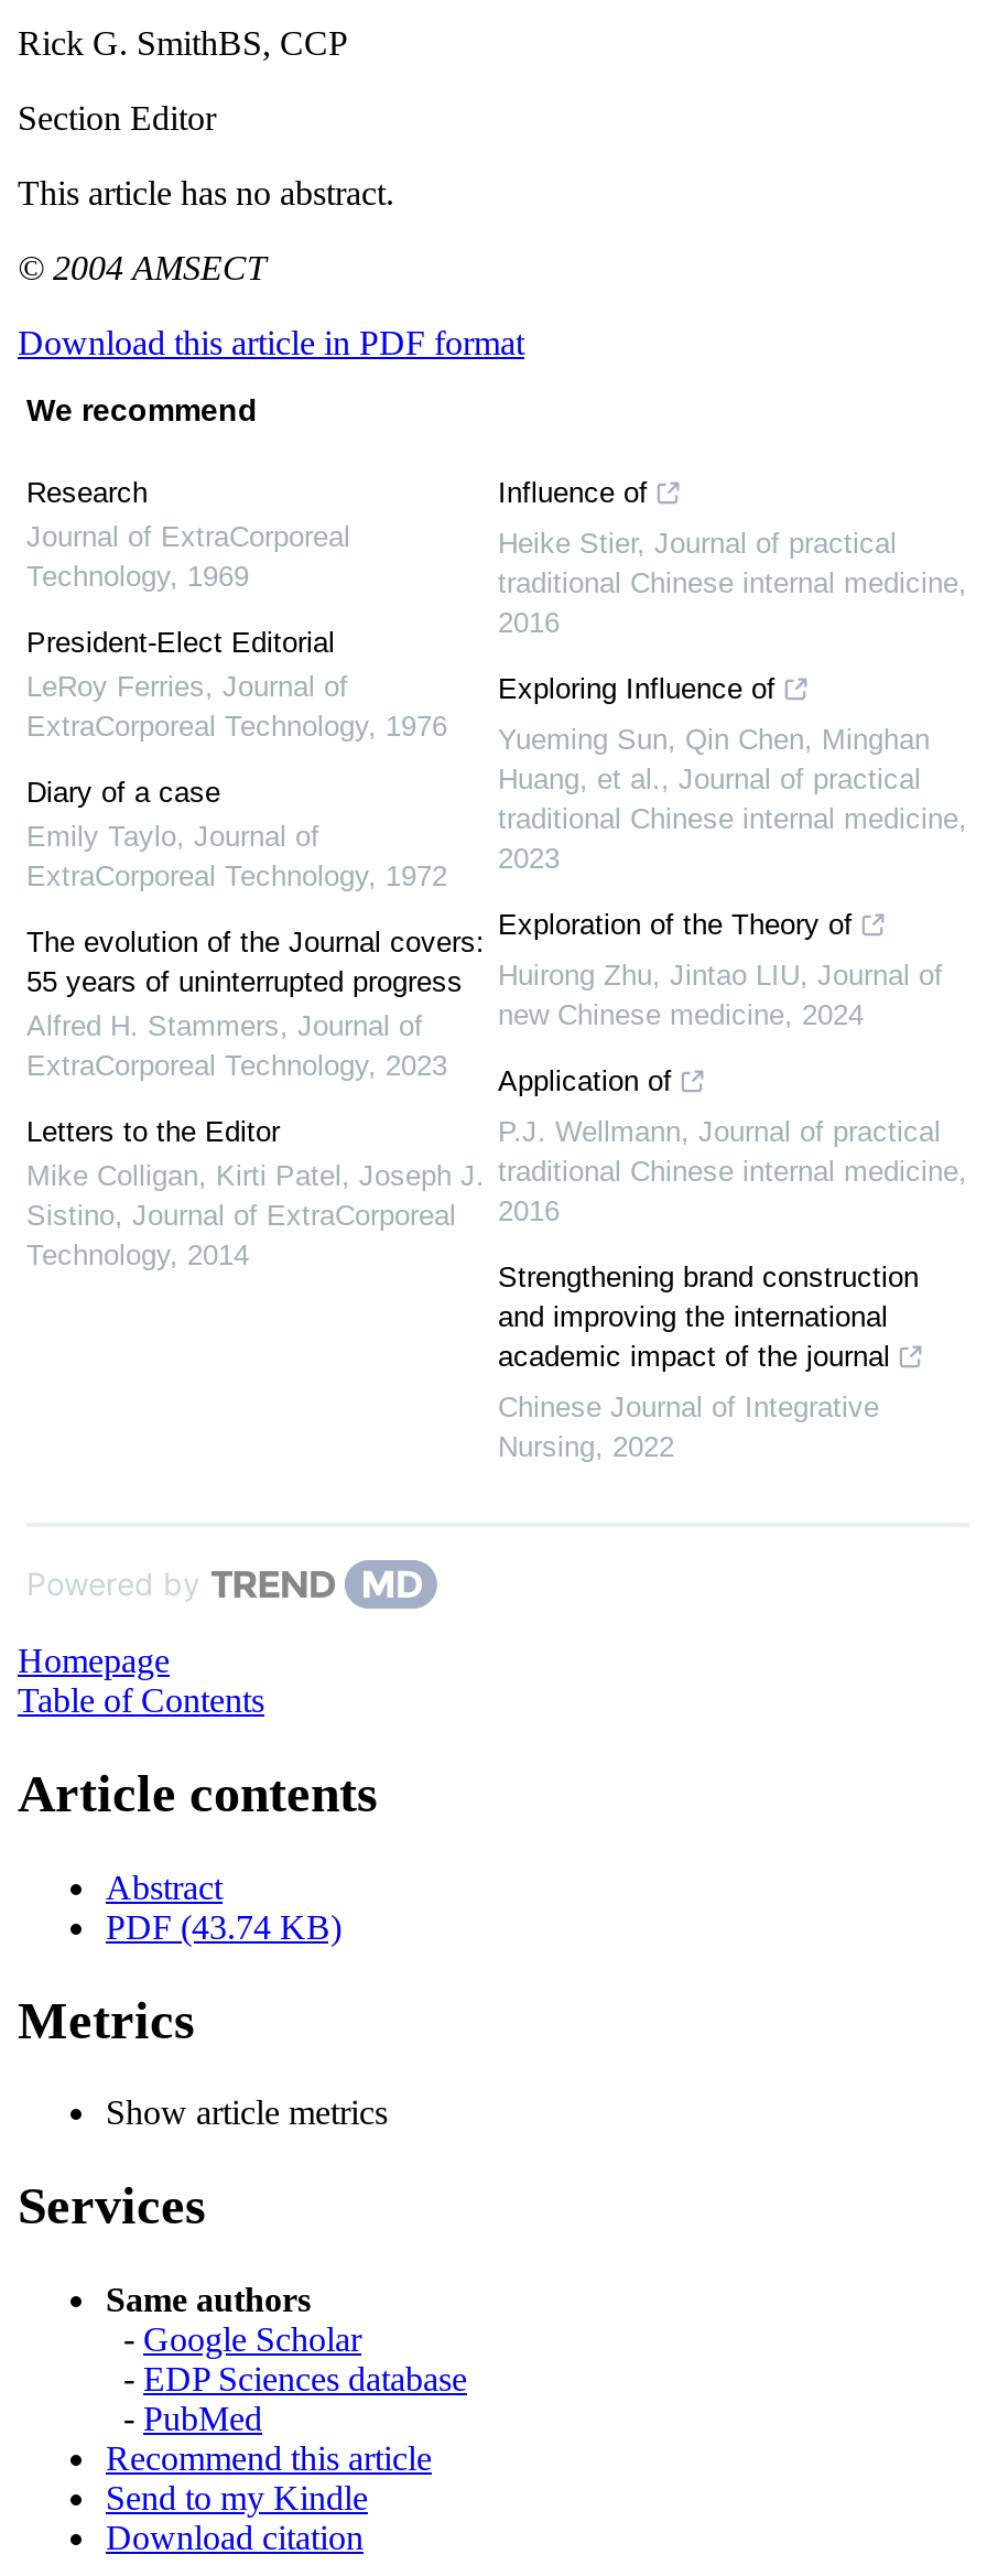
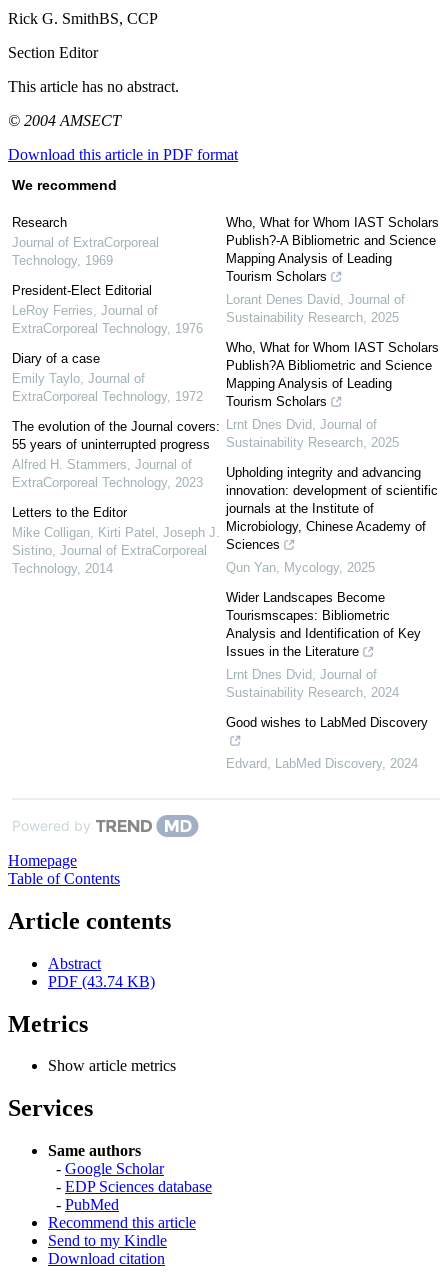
- Influence of
+ Who, What for Whom IAST Scholars
+ Publish?-A Bibliometric and Science
+ Mapping Analysis of Leading
+ Tourism Scholars

- Heike Stier, Journal of practical
- traditional Chinese internal medicine,
- 2016
+ Lorant Denes David, Journal of
+ Sustainability Research, 2025

- Exploring Influence of
+ Who, What for Whom IAST Scholars
+ Publish?A Bibliometric and Science
+ Mapping Analysis of Leading
+ Tourism Scholars

- Yueming Sun, Qin Chen, Minghan
- Huang, et al., Journal of practical
- traditional Chinese internal medicine,
- 2023
+ Lrnt Dnes Dvid, Journal of
+ Sustainability Research, 2025

- Exploration of the Theory of
+ Upholding integrity and advancing
+ innovation: development of scientific
+ journals at the Institute of
+ Microbiology, Chinese Academy of
+ Sciences

- Huirong Zhu, Jintao LIU, Journal of
- new Chinese medicine, 2024
+ Qun Yan, Mycology, 2025

- Application of
+ Wider Landscapes Become
+ Tourismscapes: Bibliometric
+ Analysis and Identification of Key
+ Issues in the Literature

- P.J. Wellmann, Journal of practical
- traditional Chinese internal medicine,
- 2016
+ Lrnt Dnes Dvid, Journal of
+ Sustainability Research, 2024

- Strengthening brand construction
- and improving the international
- academic impact of the journal
+ Good wishes to LabMed Discovery

- Chinese Journal of Integrative
- Nursing, 2022
+ Edvard, LabMed Discovery, 2024
